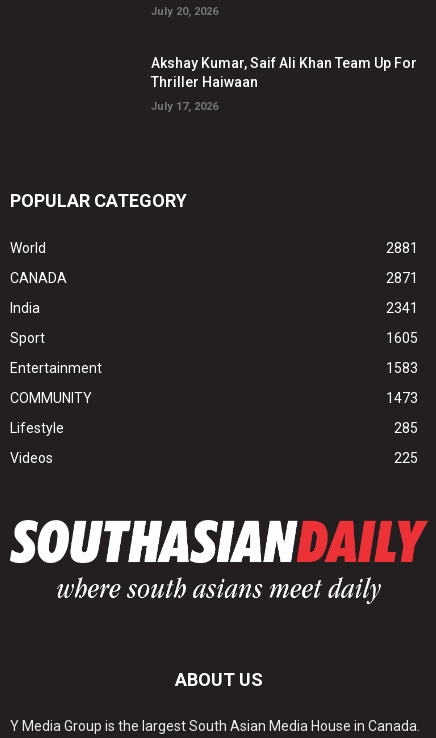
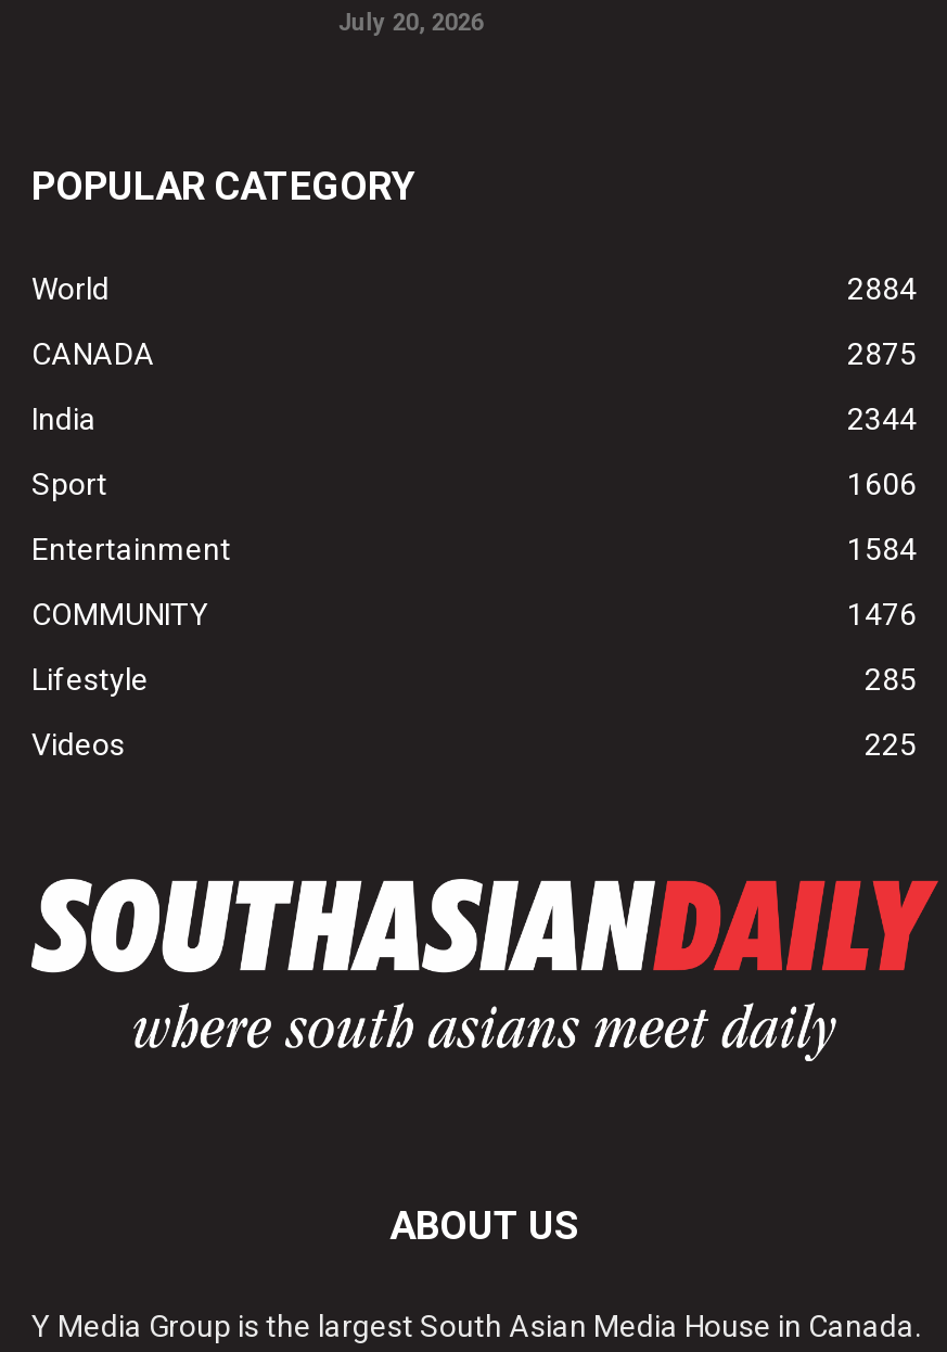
- Akshay Kumar, Saif Ali Khan Team Up For
- Thriller Haiwaan
- July 17, 2026

- 2881
+ 2884

- 2871
+ 2875

- 2341
+ 2344

- 1605
+ 1606

- 1583
+ 1584

- 1473
+ 1476
